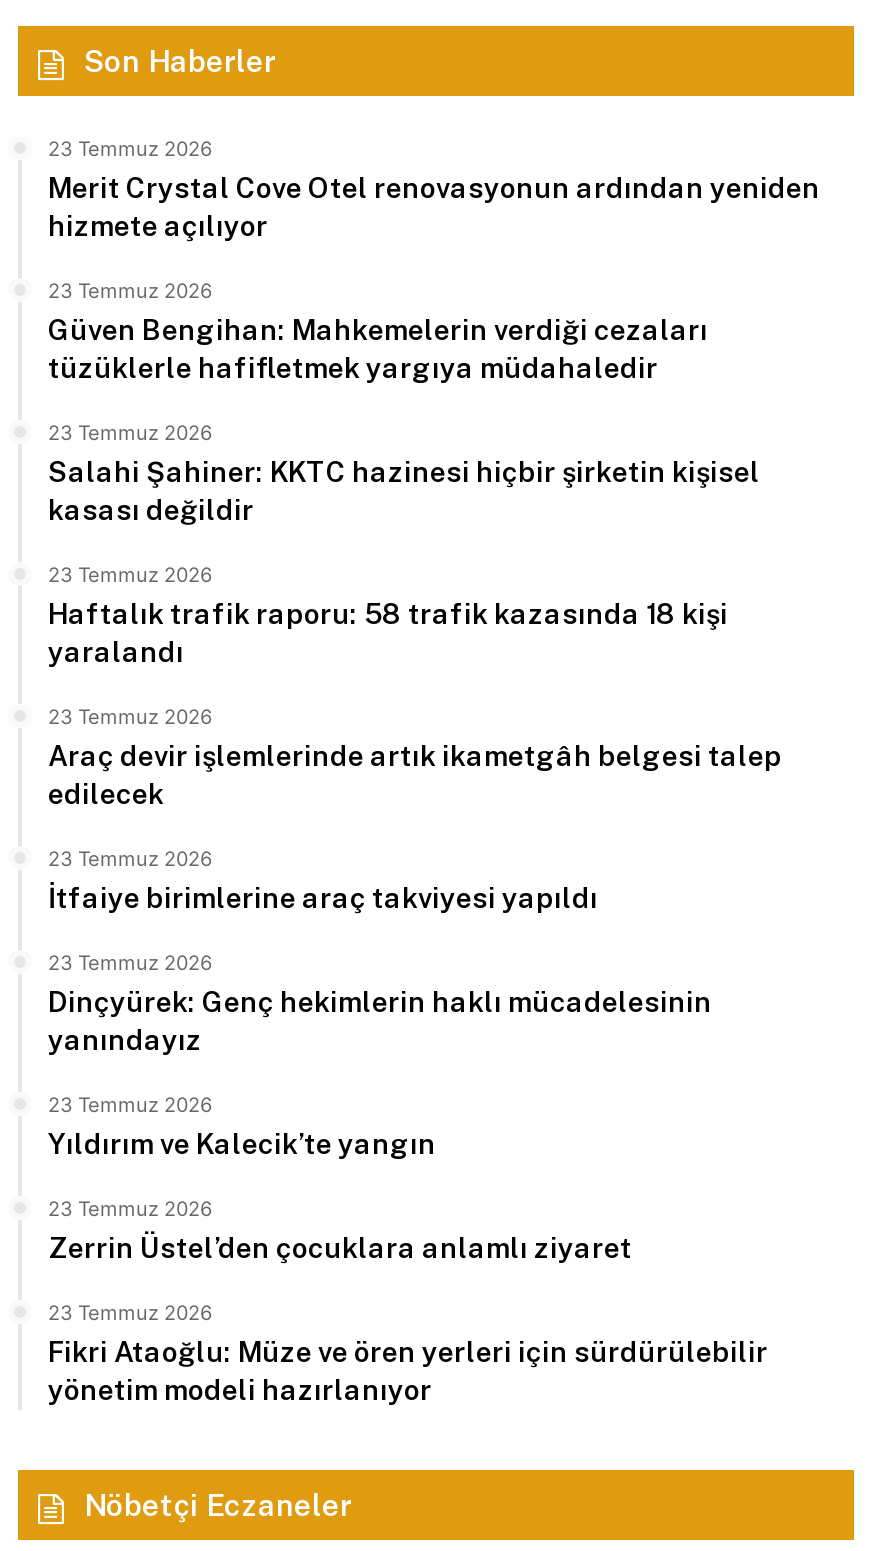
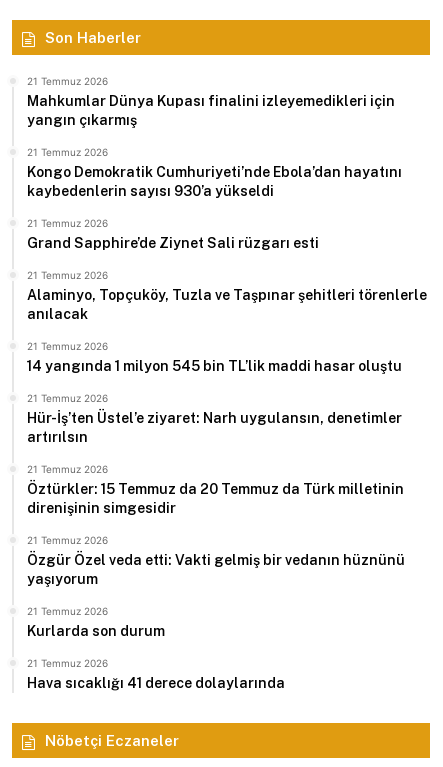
- 23 Temmuz 2026
- Merit Crystal Cove Otel renovasyonun ardından yeniden
- hizmete açılıyor
+ 21 Temmuz 2026
+ Mahkumlar Dünya Kupası finalini izleyemedikleri için
+ yangın çıkarmış

- 23 Temmuz 2026
- Güven Bengihan: Mahkemelerin verdiği cezaları
- tüzüklerle hafifletmek yargıya müdahaledir
+ 21 Temmuz 2026
+ Kongo Demokratik Cumhuriyeti’nde Ebola’dan hayatını
+ kaybedenlerin sayısı 930’a yükseldi

- 23 Temmuz 2026
- Salahi Şahiner: KKTC hazinesi hiçbir şirketin kişisel
- kasası değildir
+ 21 Temmuz 2026
+ Grand Sapphire’de Ziynet Sali rüzgarı esti

- 23 Temmuz 2026
- Haftalık trafik raporu: 58 trafik kazasında 18 kişi
- yaralandı
+ 21 Temmuz 2026
+ Alaminyo, Topçuköy, Tuzla ve Taşpınar şehitleri törenlerle
+ anılacak

- 23 Temmuz 2026
- Araç devir işlemlerinde artık ikametgâh belgesi talep
- edilecek
+ 21 Temmuz 2026
+ 14 yangında 1 milyon 545 bin TL’lik maddi hasar oluştu

- 23 Temmuz 2026
- İtfaiye birimlerine araç takviyesi yapıldı
+ 21 Temmuz 2026
+ Hür-İş’ten Üstel’e ziyaret: Narh uygulansın, denetimler
+ artırılsın

- 23 Temmuz 2026
- Dinçyürek: Genç hekimlerin haklı mücadelesinin
- yanındayız
+ 21 Temmuz 2026
+ Öztürkler: 15 Temmuz da 20 Temmuz da Türk milletinin
+ direnişinin simgesidir

- 23 Temmuz 2026
- Yıldırım ve Kalecik’te yangın
+ 21 Temmuz 2026
+ Özgür Özel veda etti: Vakti gelmiş bir vedanın hüznünü
+ yaşıyorum

- 23 Temmuz 2026
- Zerrin Üstel’den çocuklara anlamlı ziyaret
+ 21 Temmuz 2026
+ Kurlarda son durum

- 23 Temmuz 2026
- Fikri Ataoğlu: Müze ve ören yerleri için sürdürülebilir
- yönetim modeli hazırlanıyor
+ 21 Temmuz 2026
+ Hava sıcaklığı 41 derece dolaylarında
